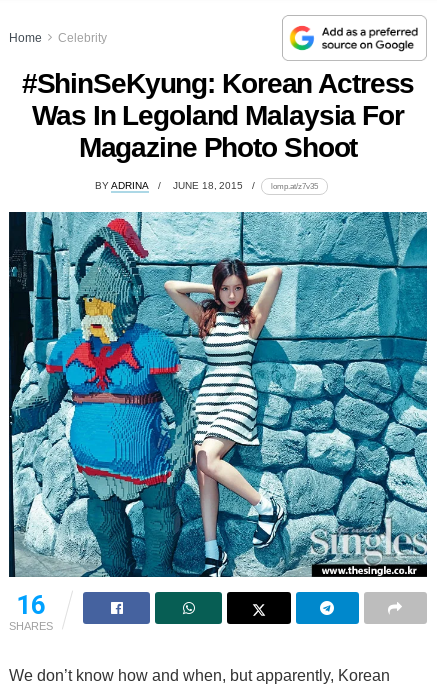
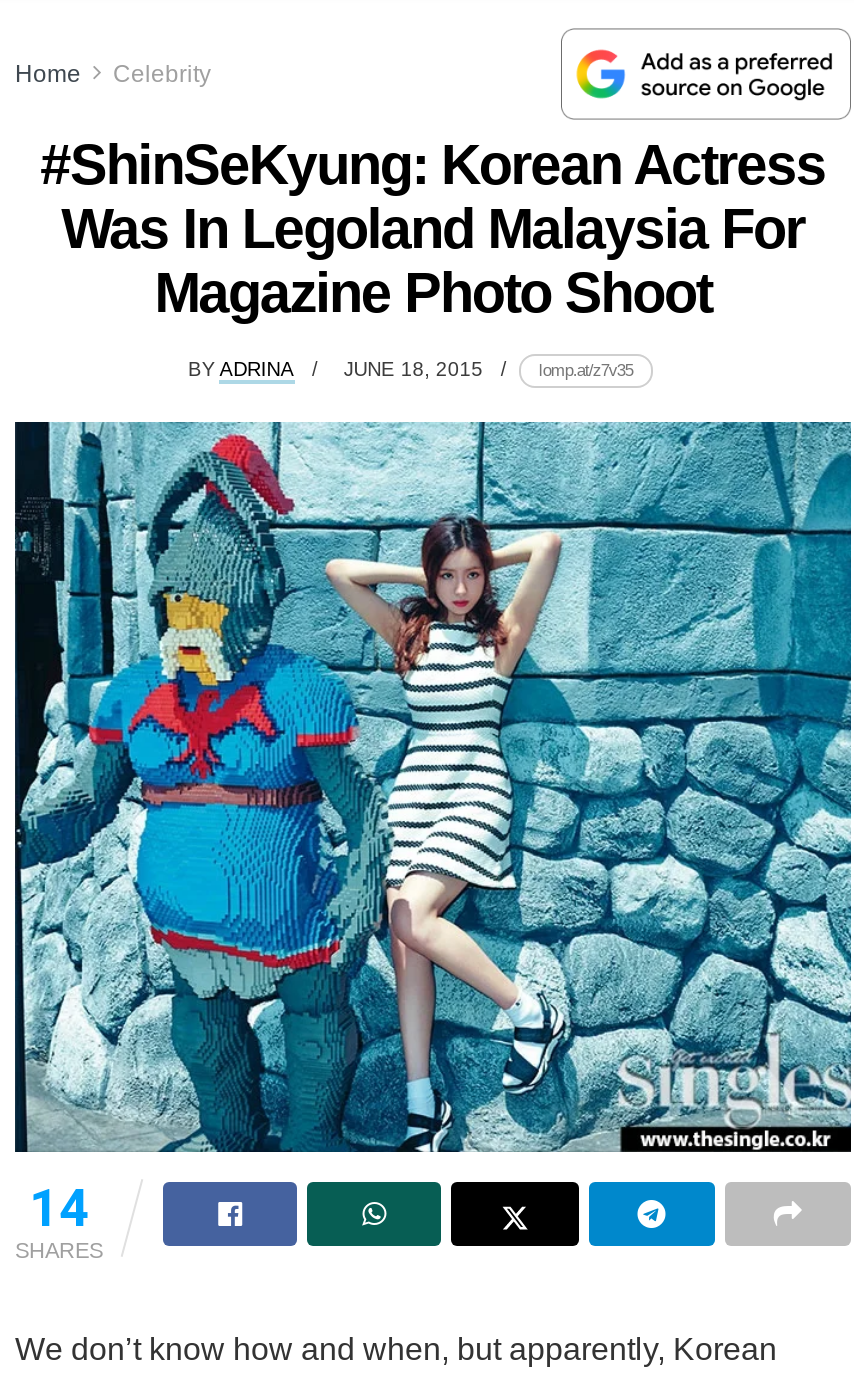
- 16
+ 14
